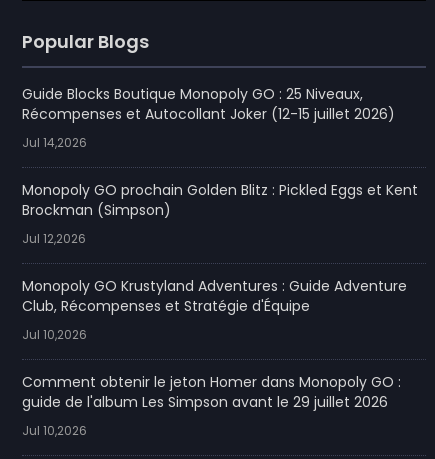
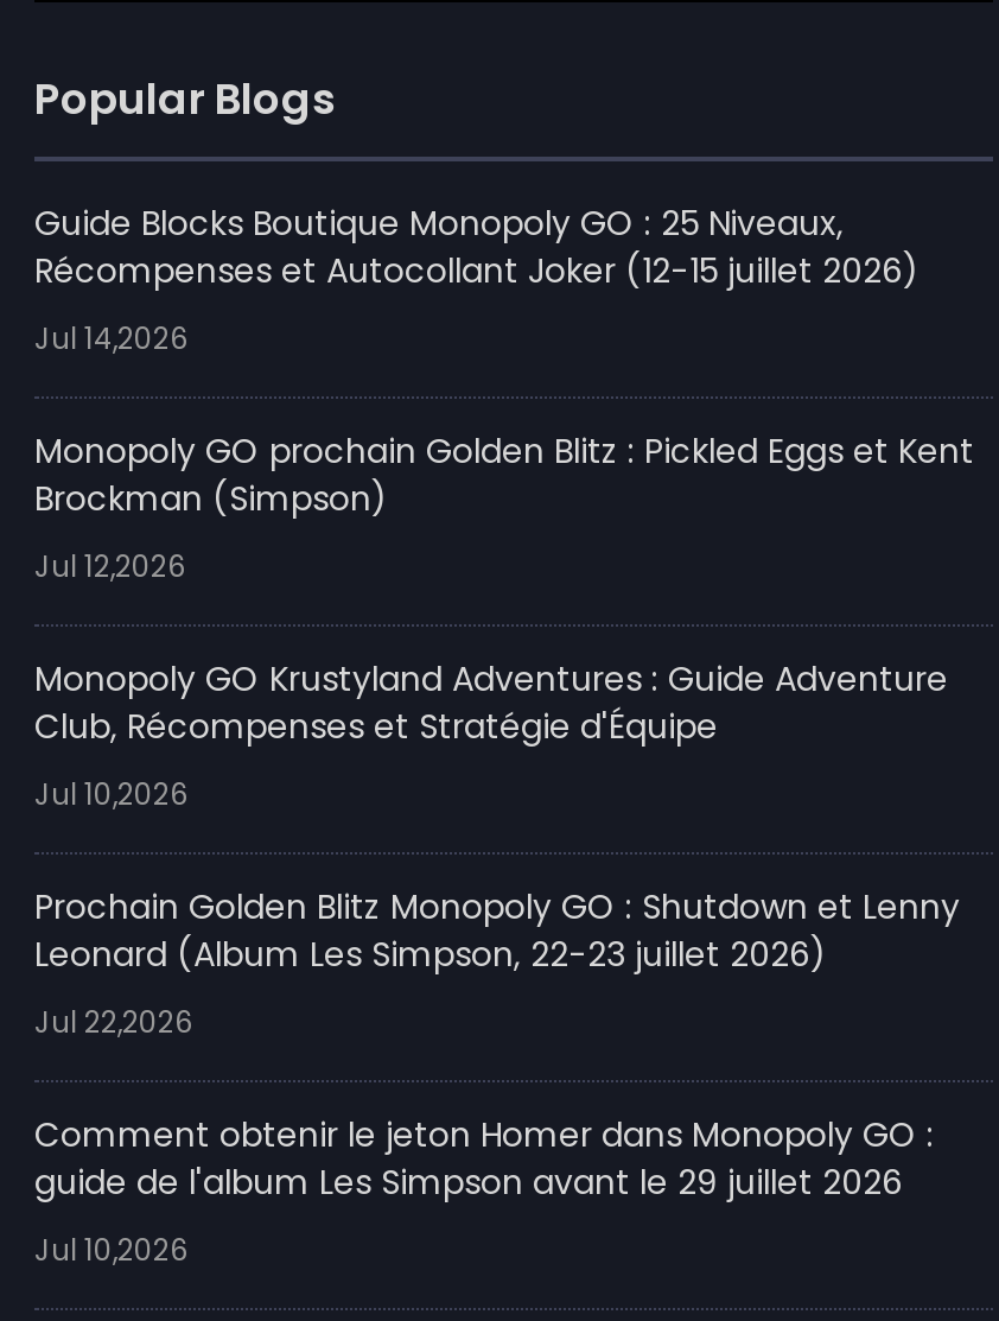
+ Prochain Golden Blitz Monopoly GO : Shutdown et Lenny
+ Leonard (Album Les Simpson, 22-23 juillet 2026)
+ Jul 22,2026
